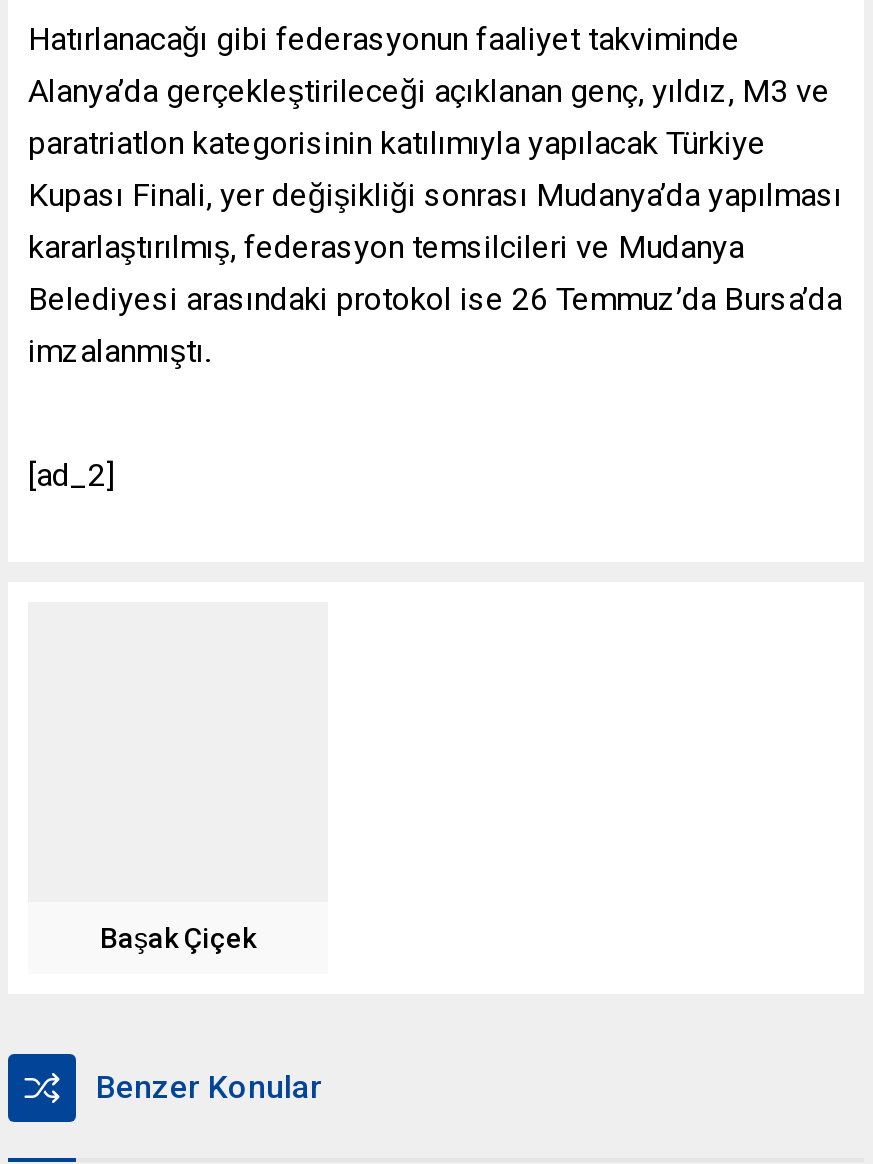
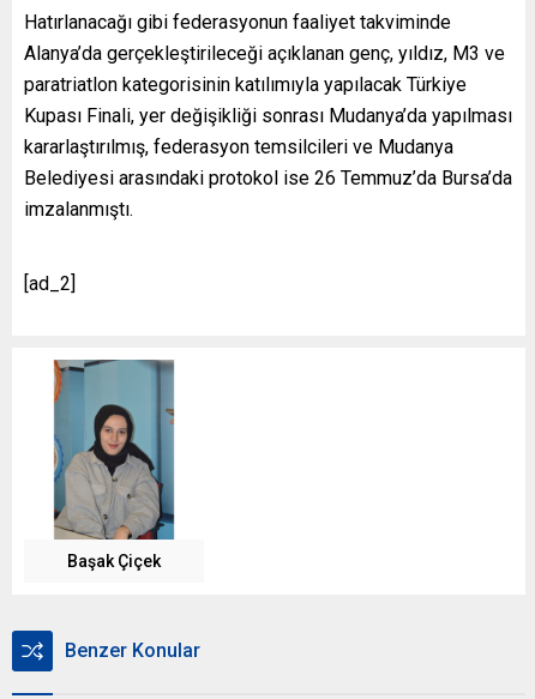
+ [image]
